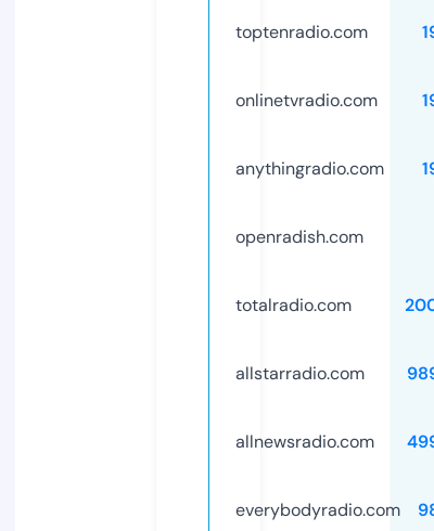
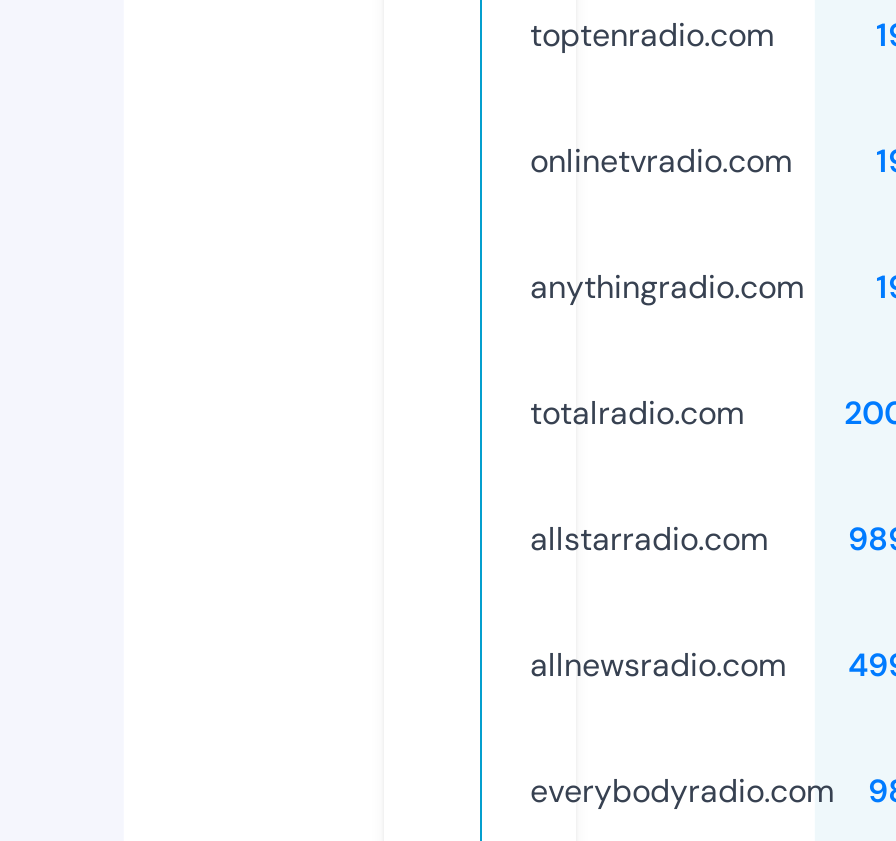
- openradish.com
